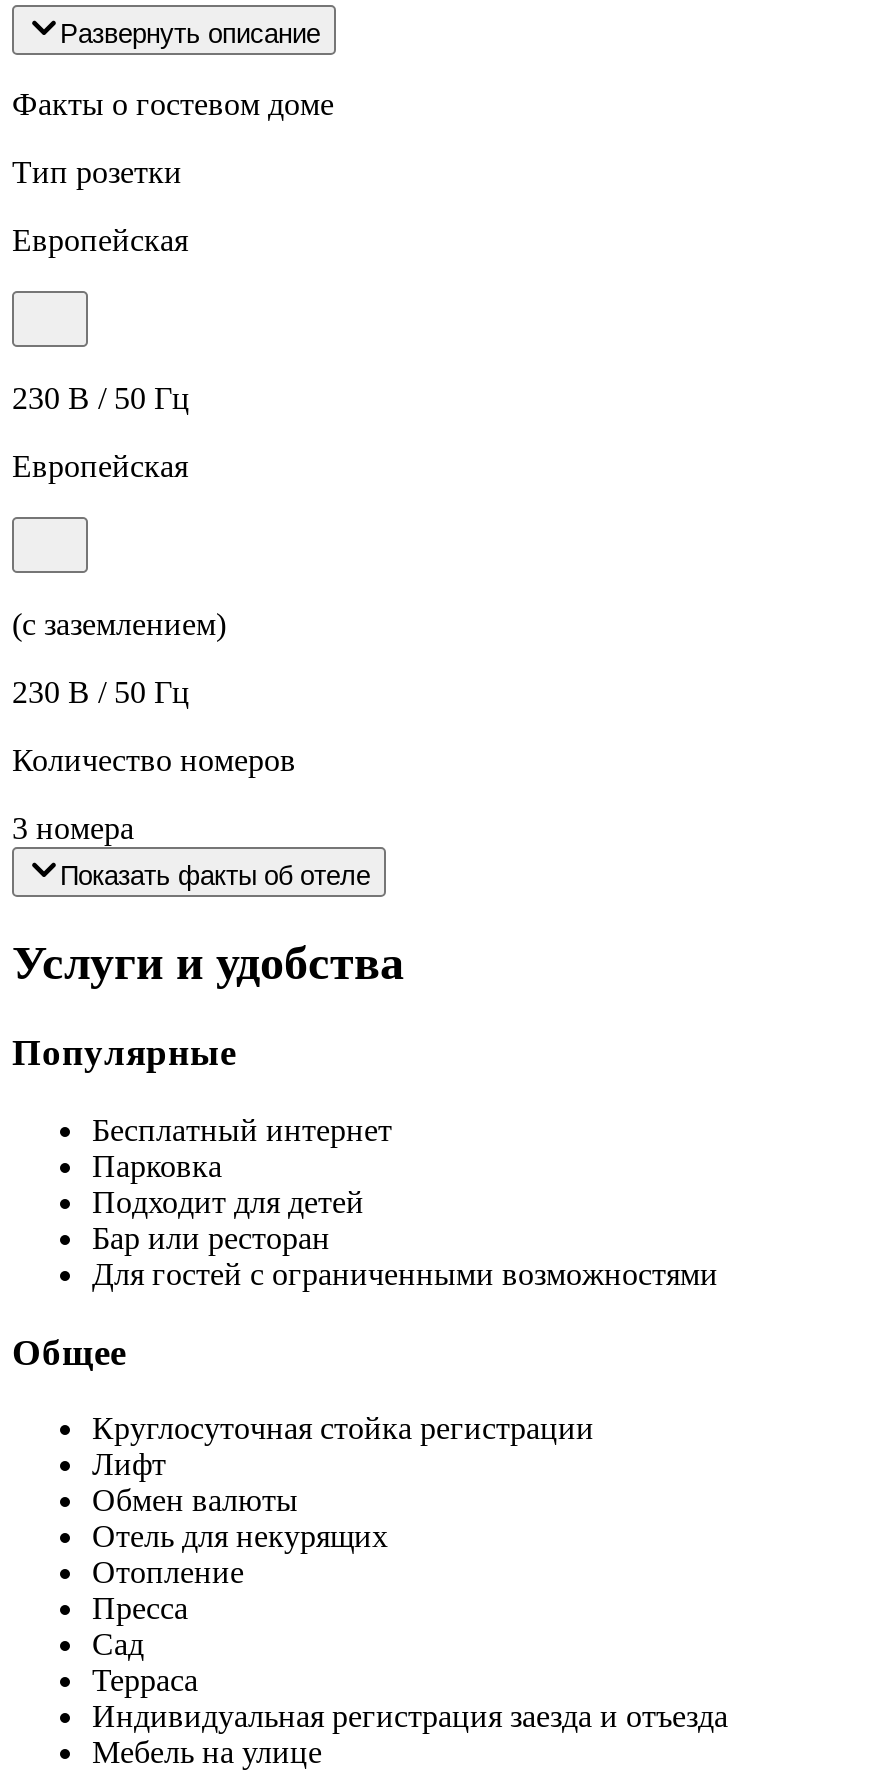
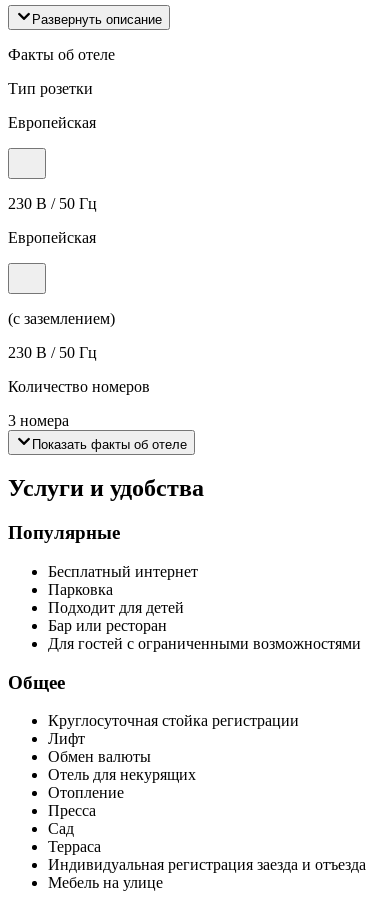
- Факты о гостевом доме
+ Факты об отеле
